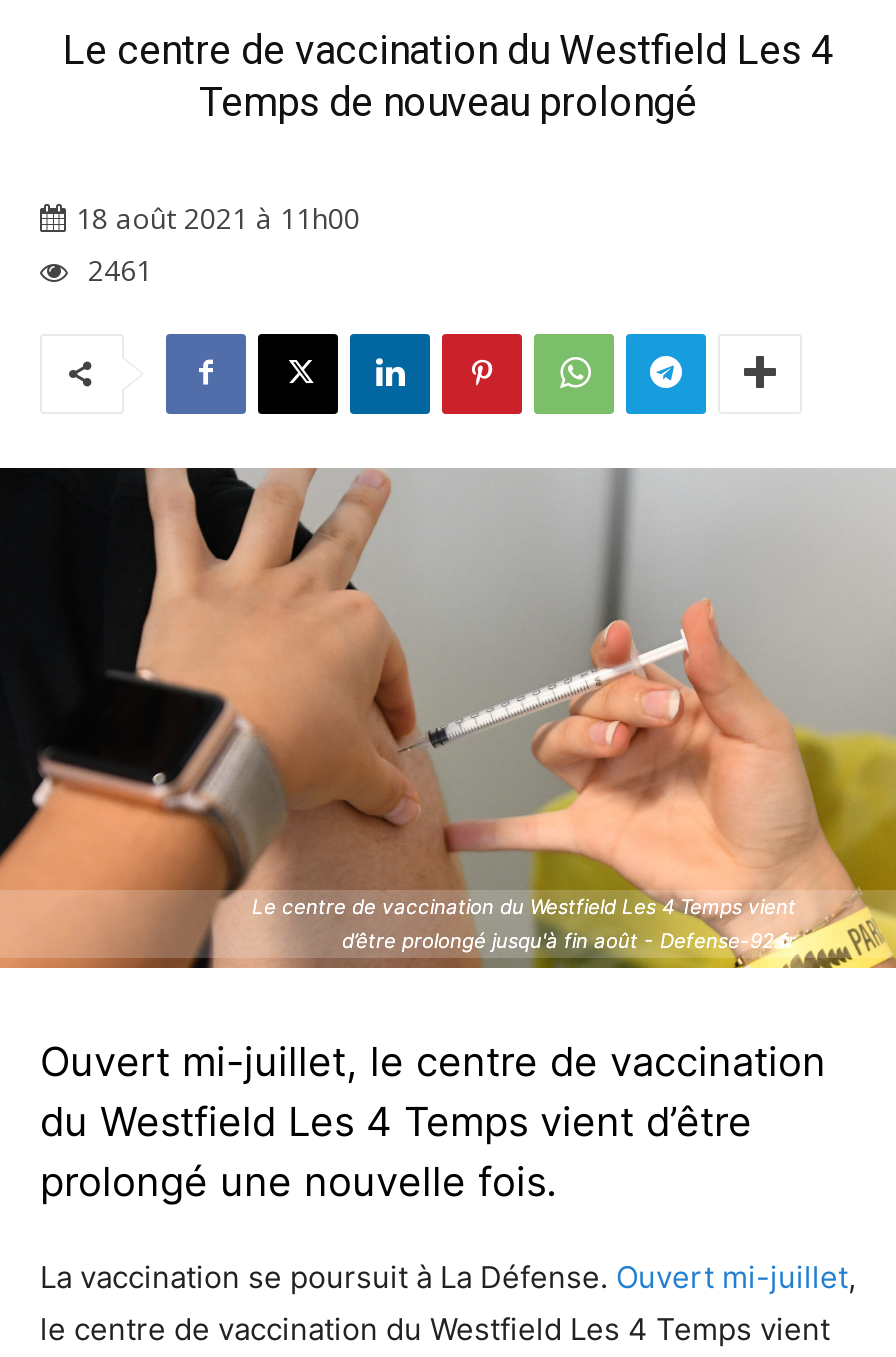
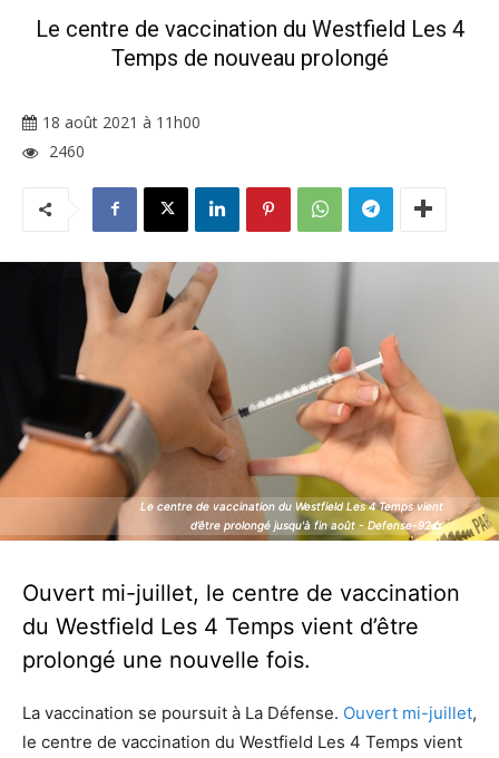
- 2461
+ 2460
